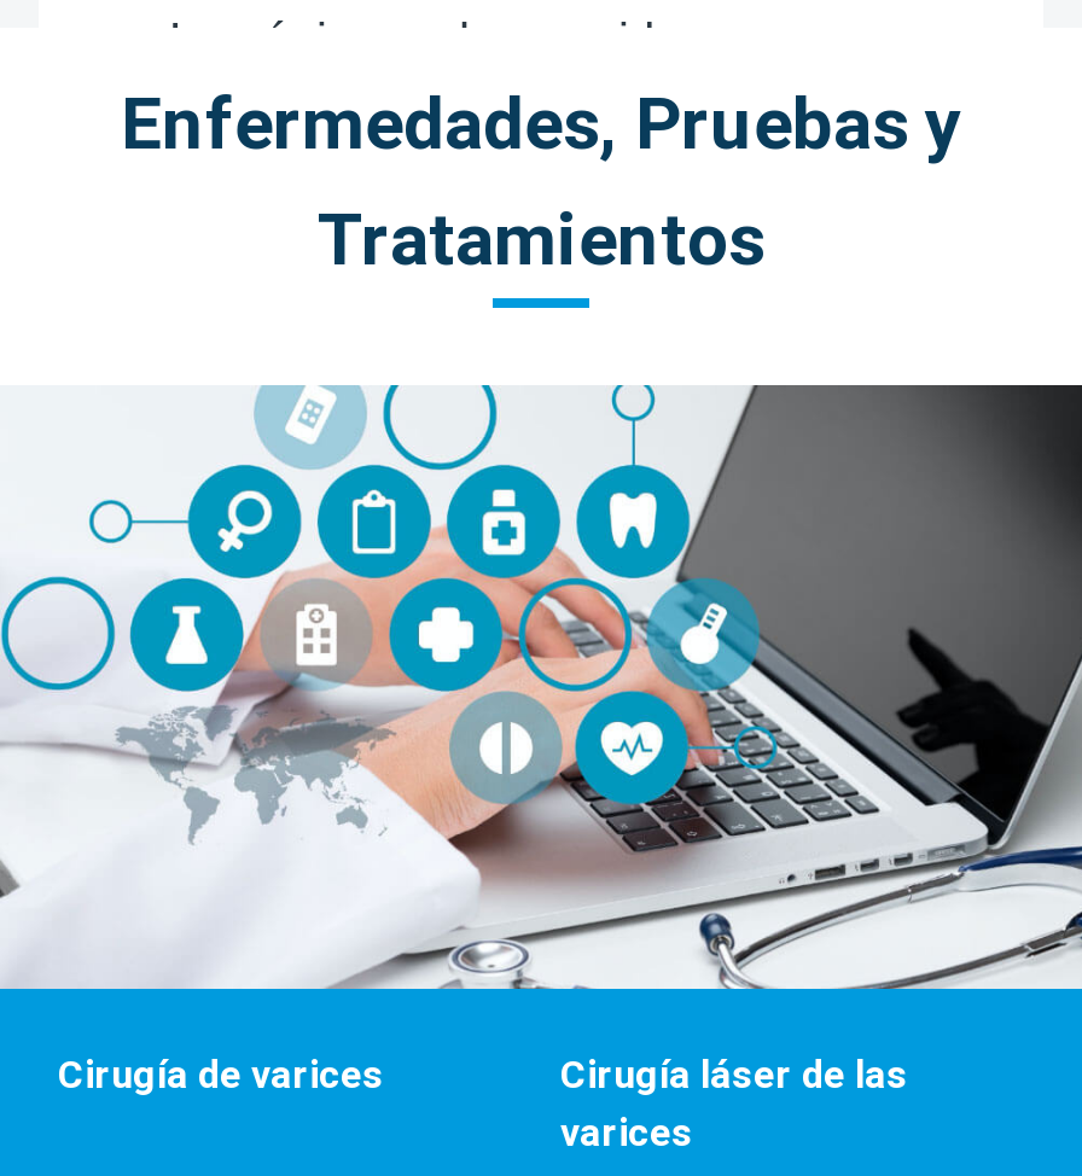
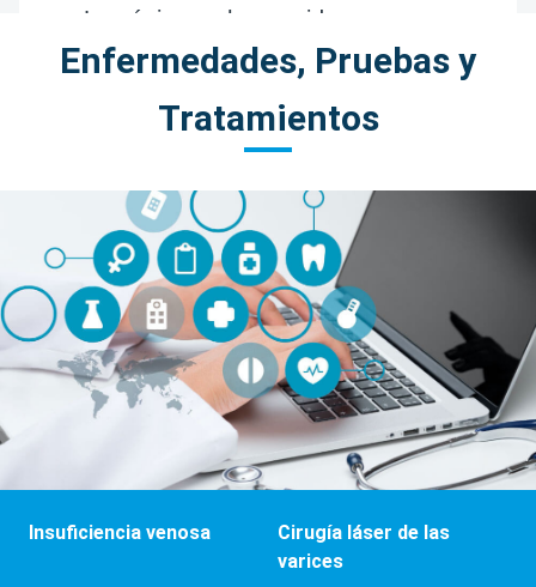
- Cirugía de varices
+ Insuficiencia venosa
